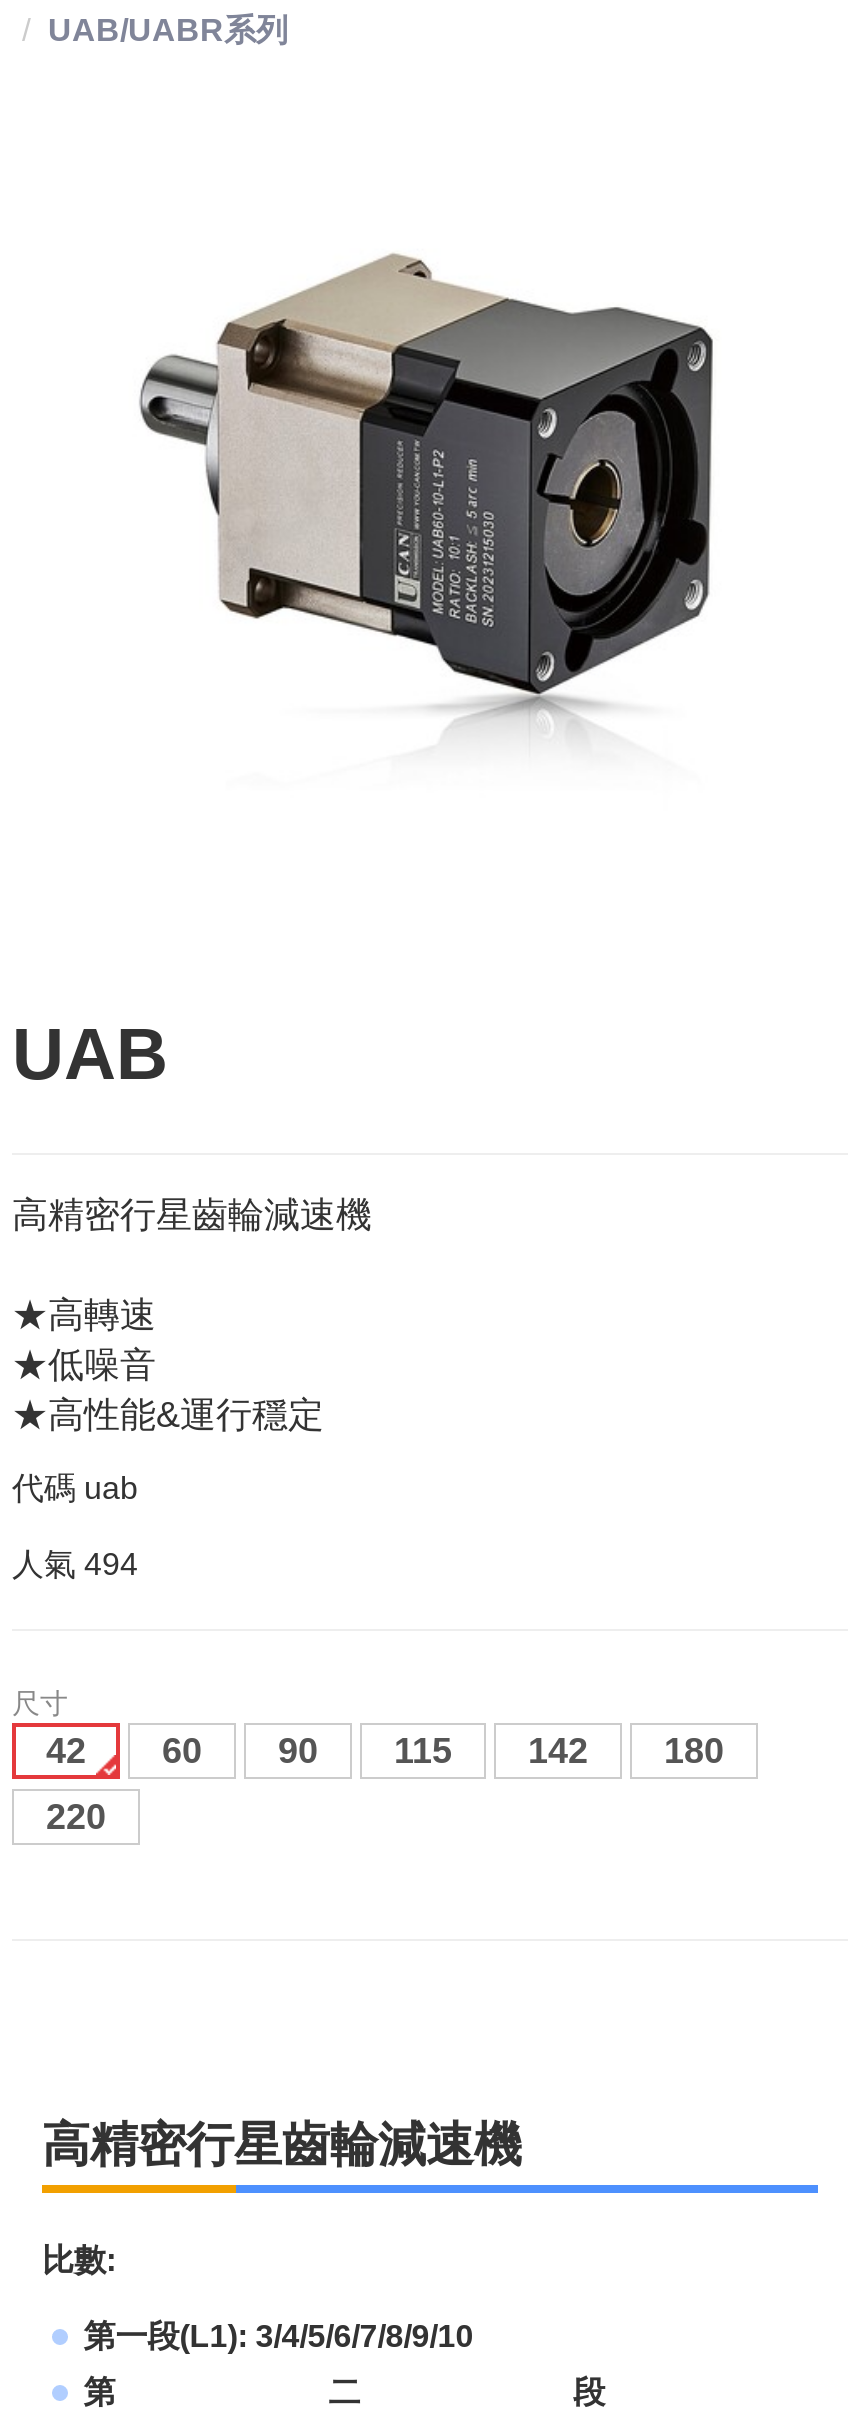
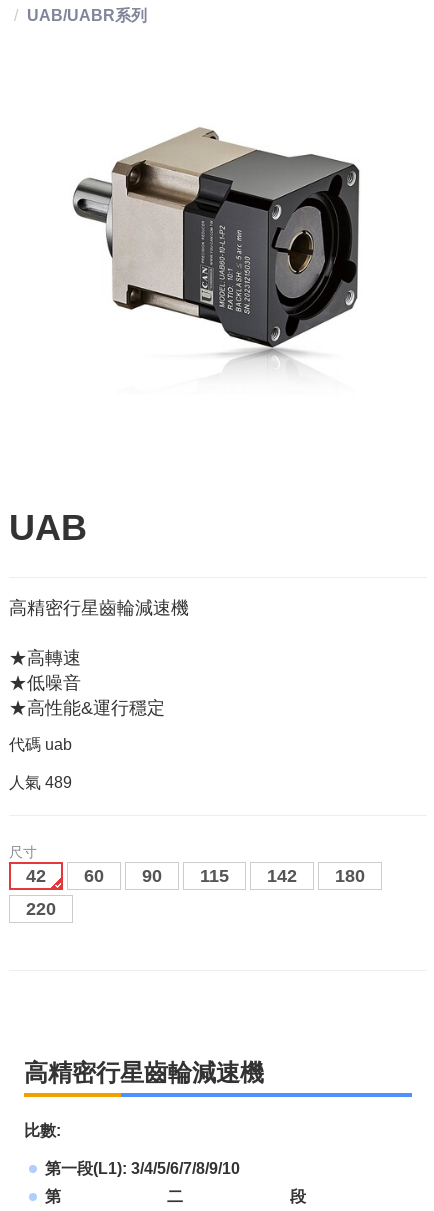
- 人氣494
+ 人氣489
